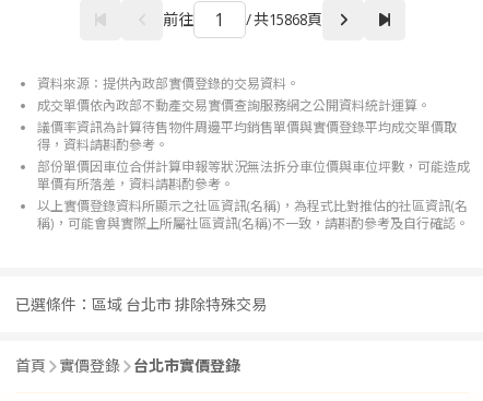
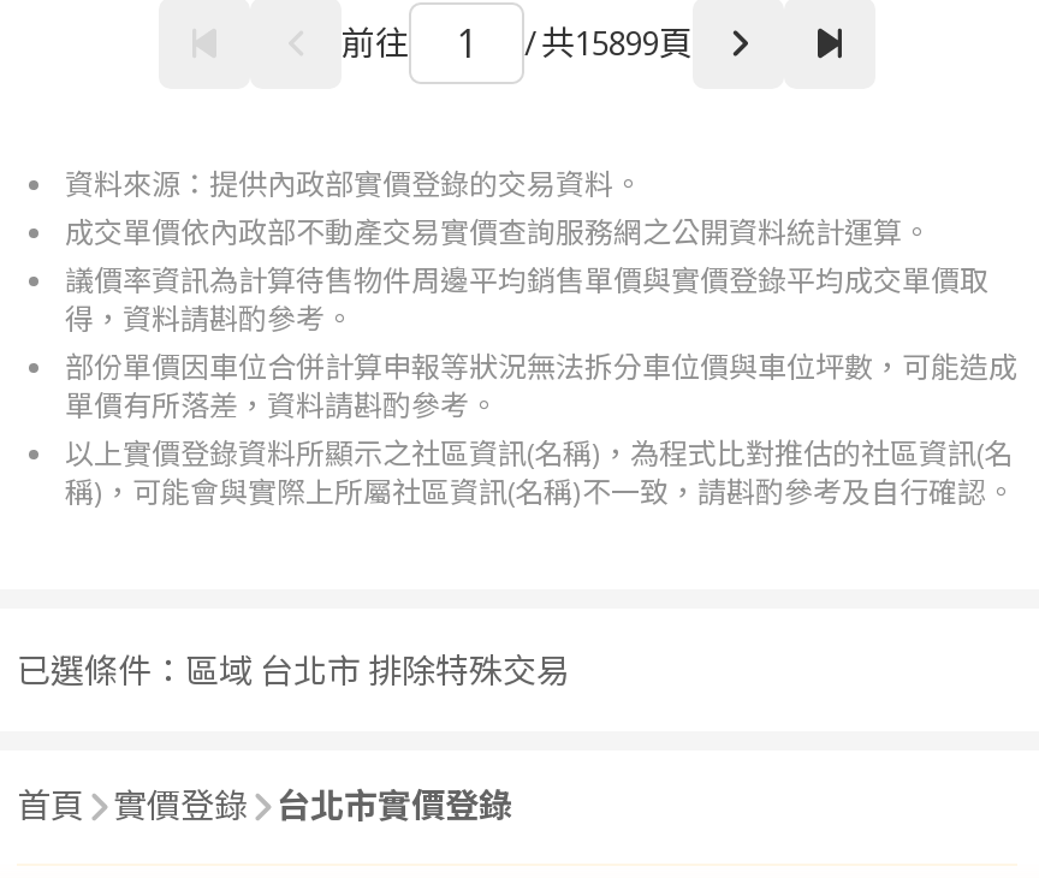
- / 共15868頁
+ / 共15899頁
